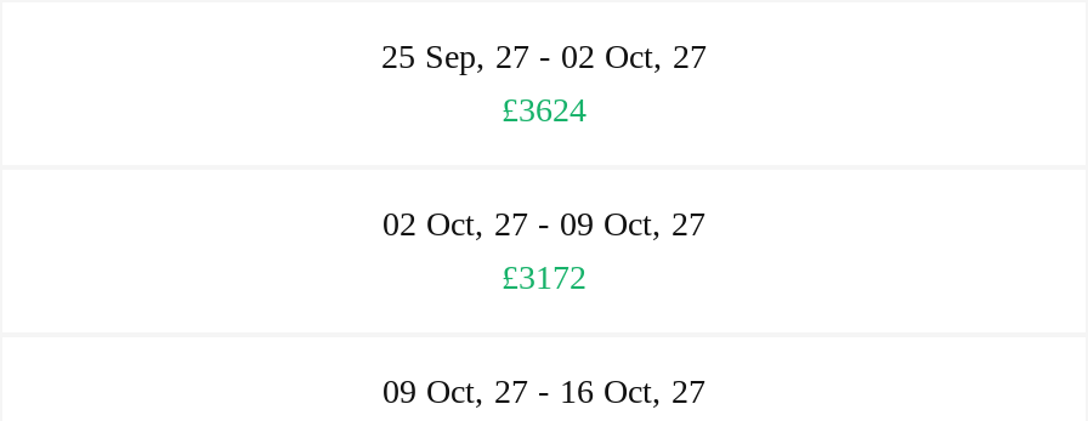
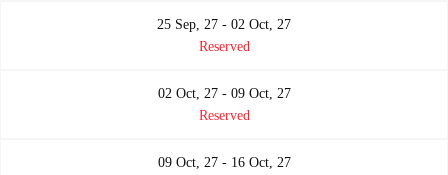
- £3624
+ Reserved

- £3172
+ Reserved
